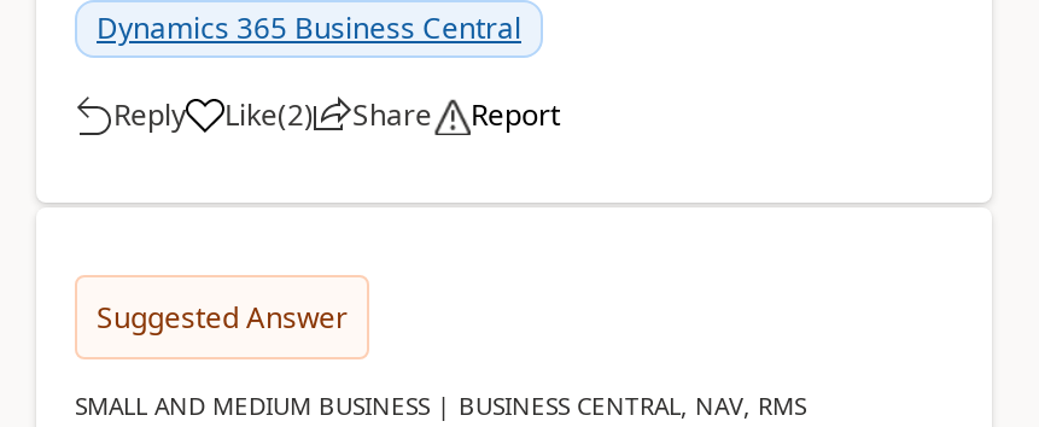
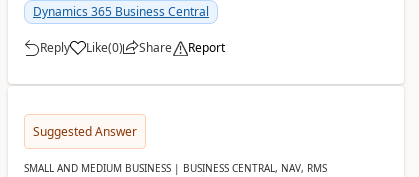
- (2)
+ (0)
